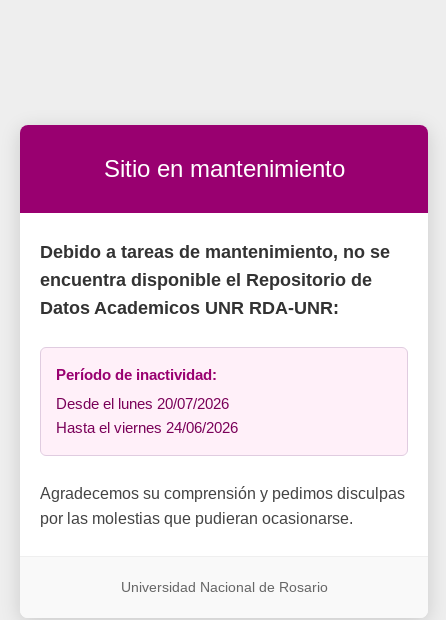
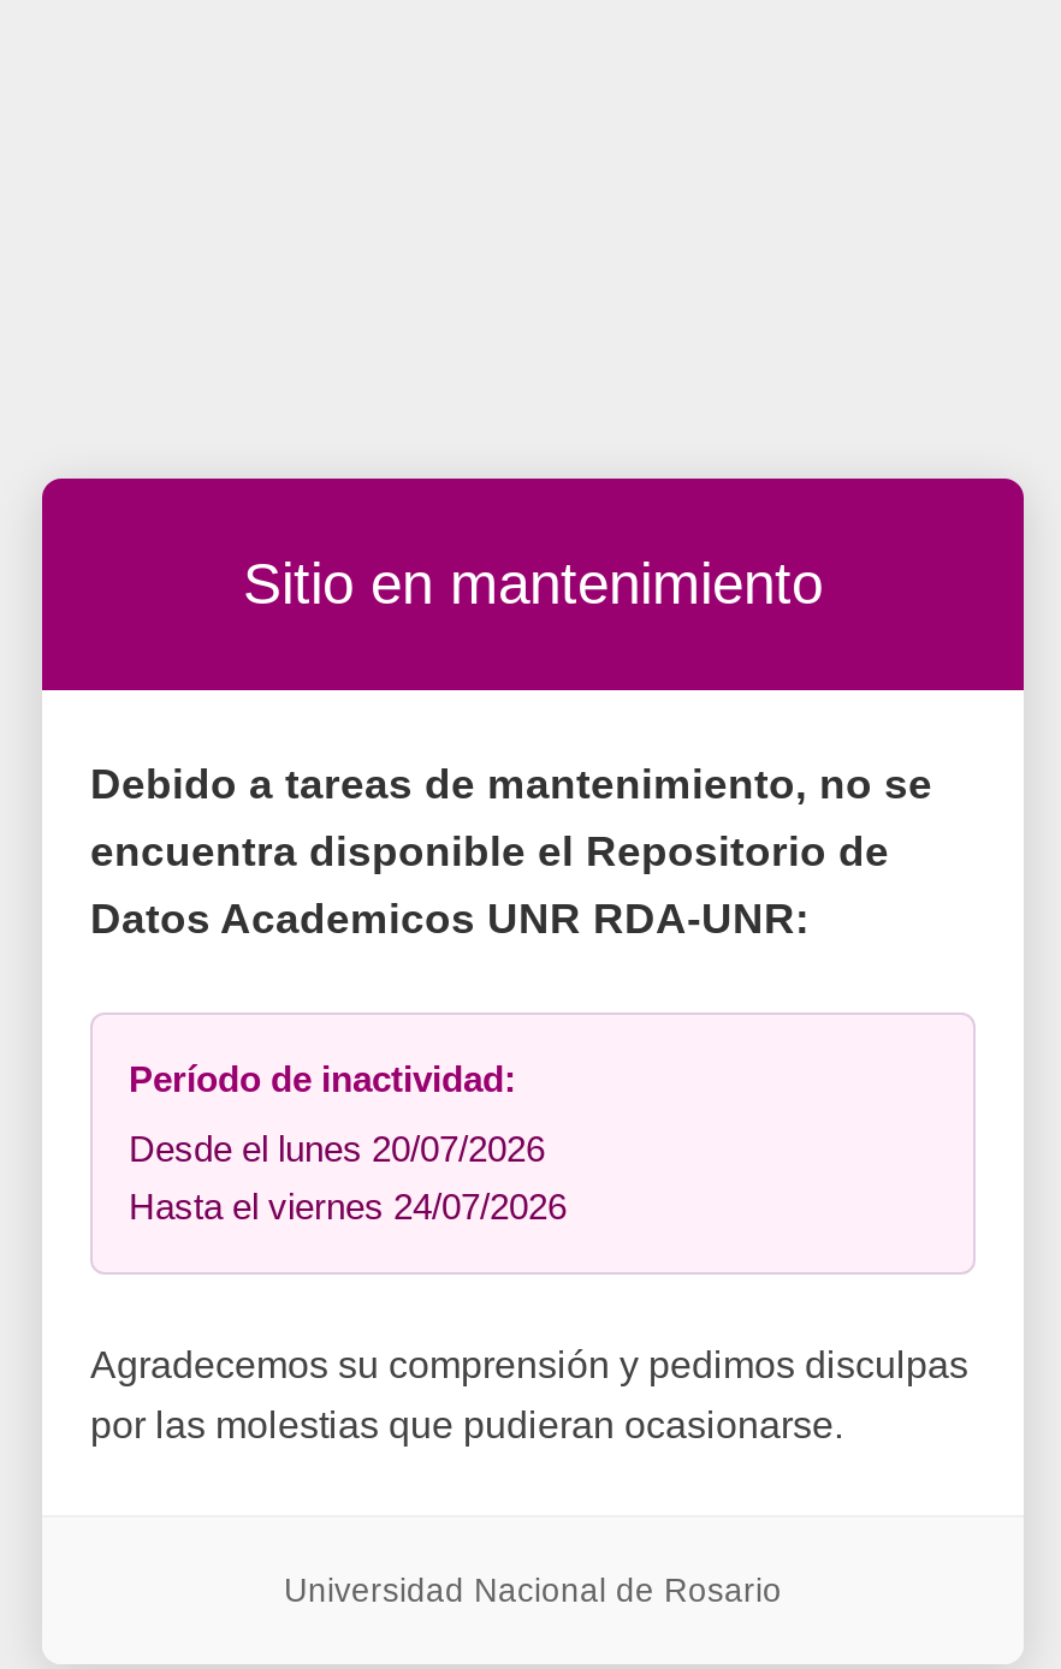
- Hasta el viernes 24/06/2026
+ Hasta el viernes 24/07/2026
